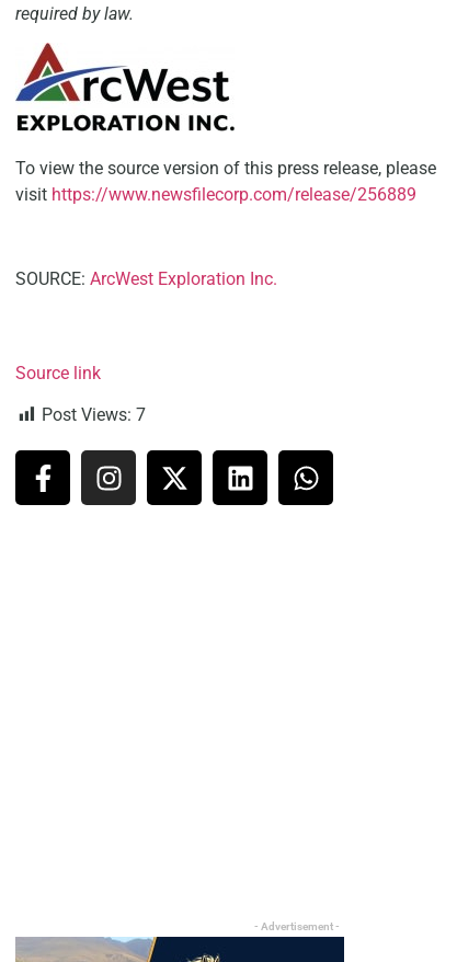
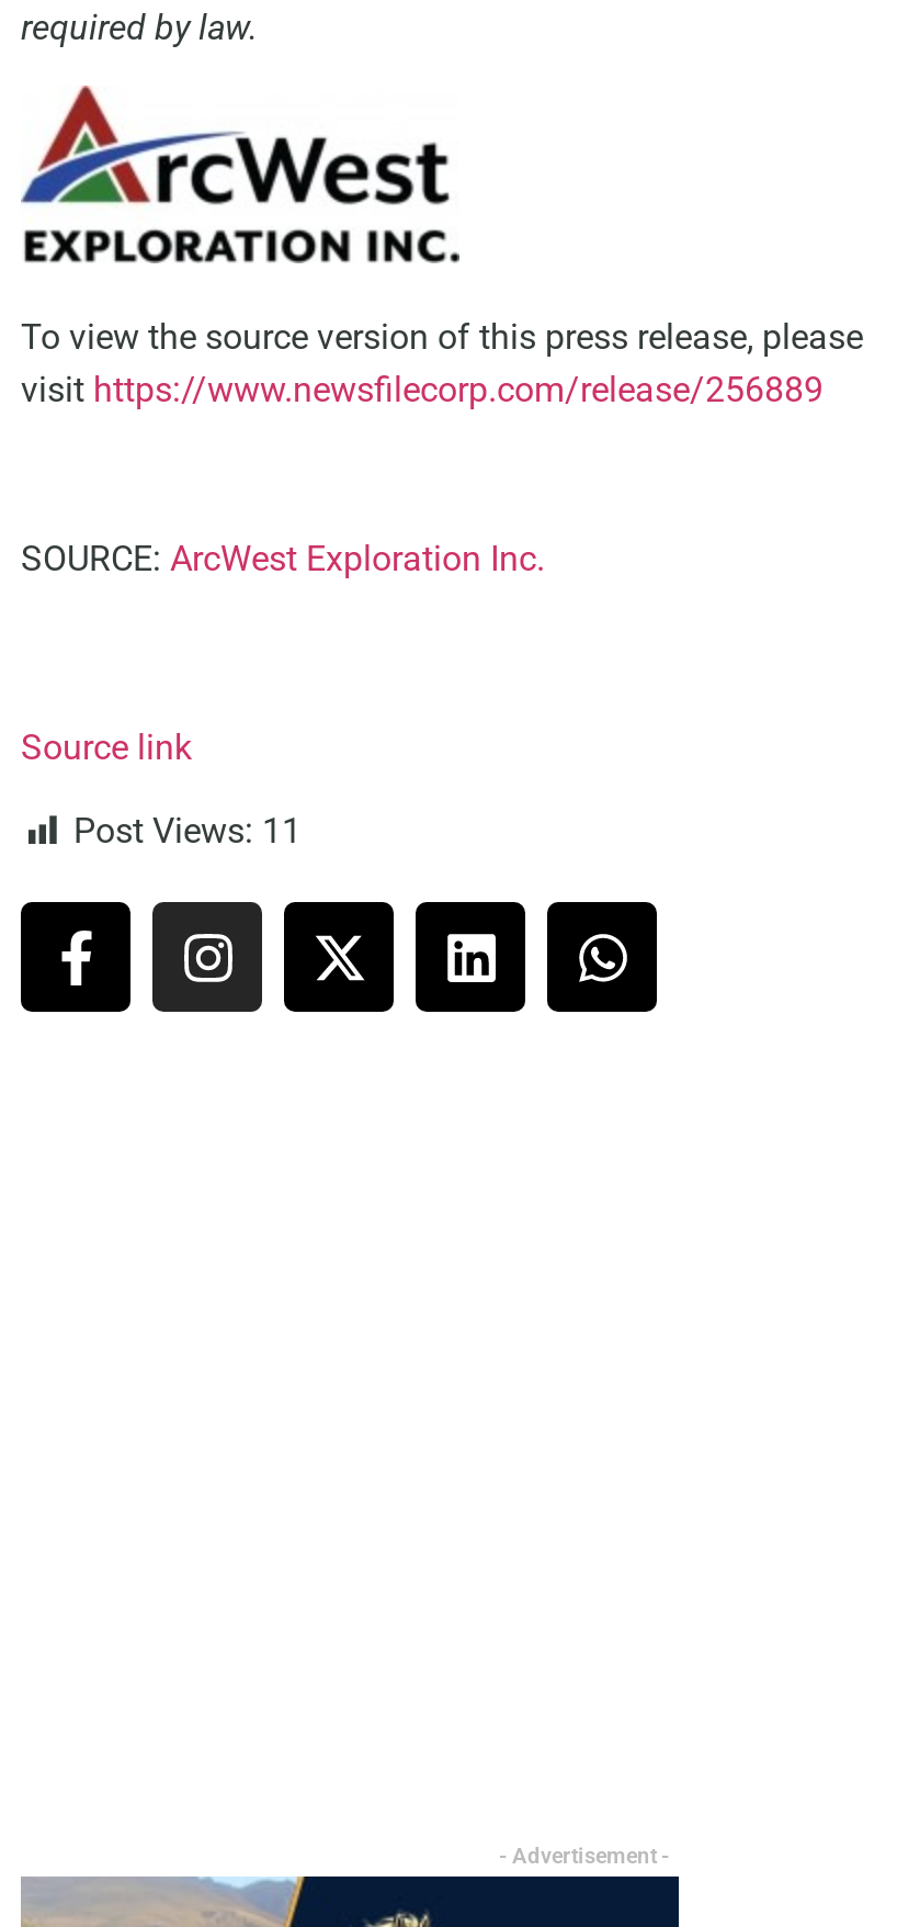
- Post Views: 7
+ Post Views: 11
